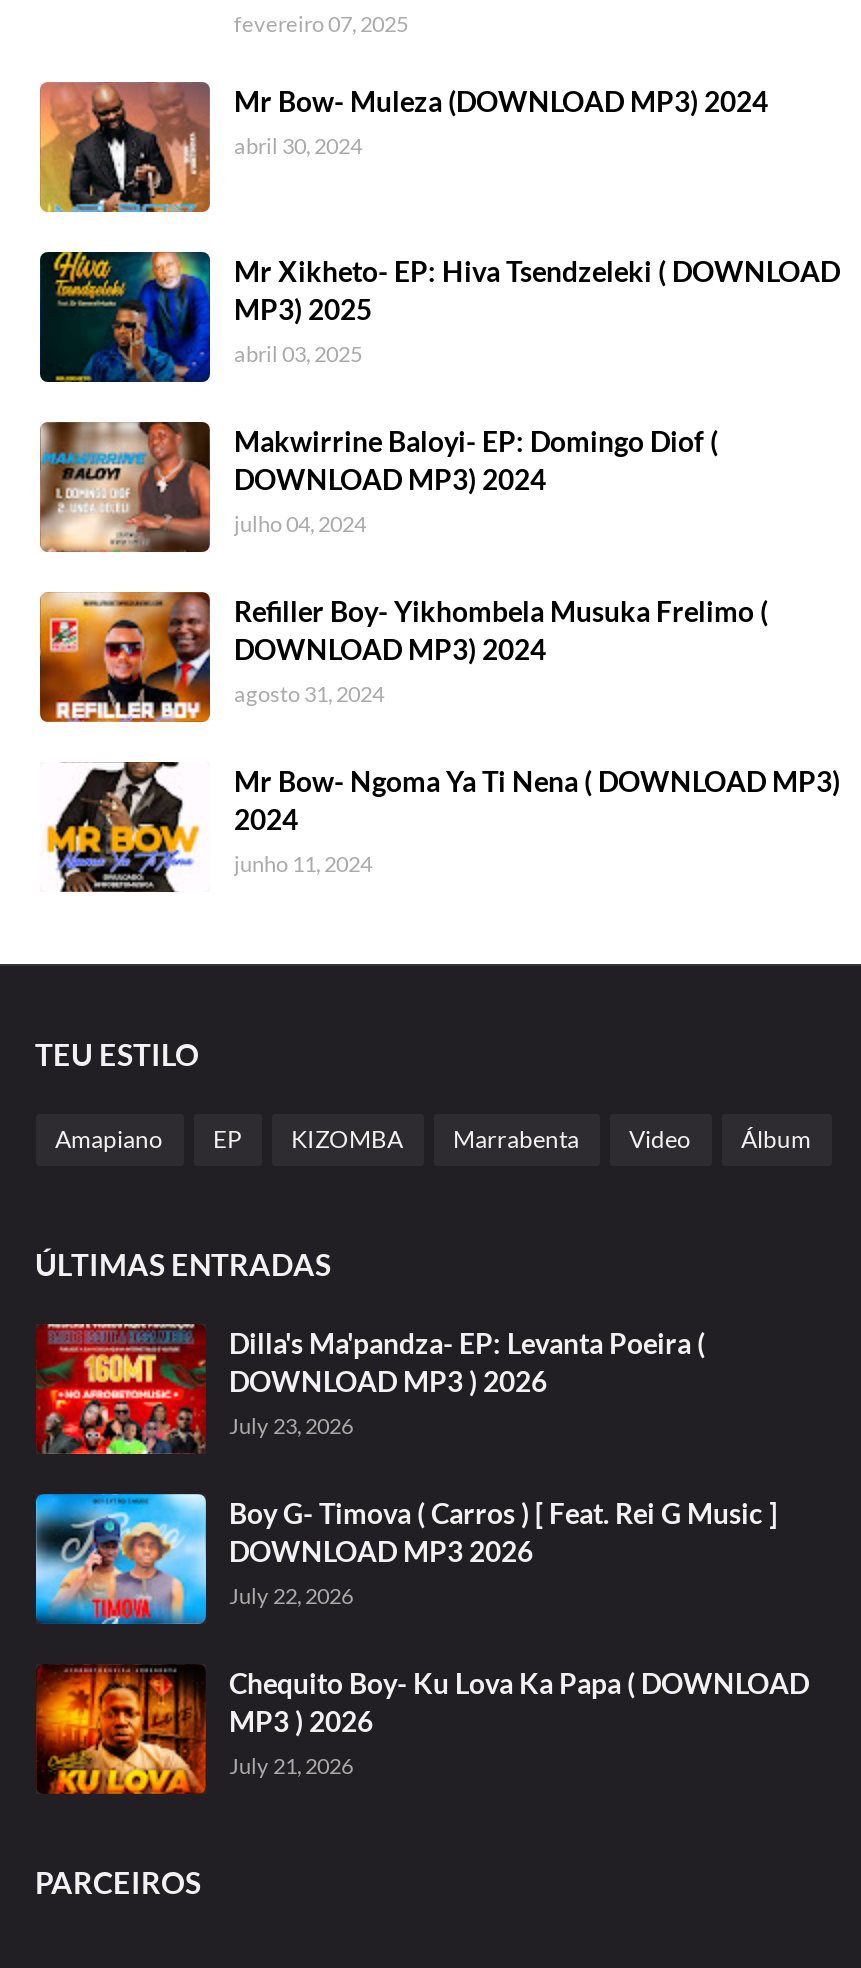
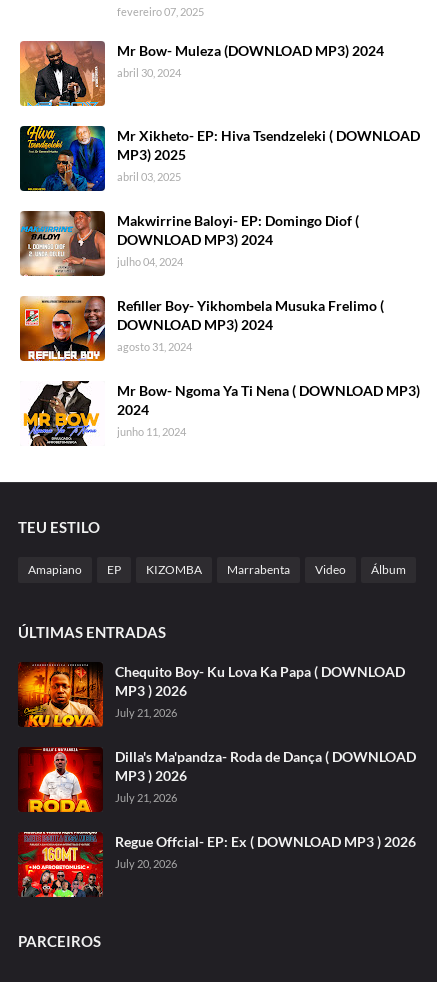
moved down: [image]

- Dilla's Ma'pandza- EP: Levanta Poeira (
- DOWNLOAD MP3 ) 2026
- July 23, 2026
- Boy G- Timova ( Carros ) [ Feat. Rei G Music ]
- DOWNLOAD MP3 2026
- July 22, 2026

- [image]
+ [image]

moved up: [image] | Chequito Boy- Ku Lova Ka Papa ( DOWNLOAD | MP3 ) 2026 | July 21, 2026

+ Dilla's Ma'pandza- Roda de Dança ( DOWNLOAD
+ MP3 ) 2026
+ July 21, 2026
+ Regue Offcial- EP: Ex ( DOWNLOAD MP3 ) 2026
+ July 20, 2026
